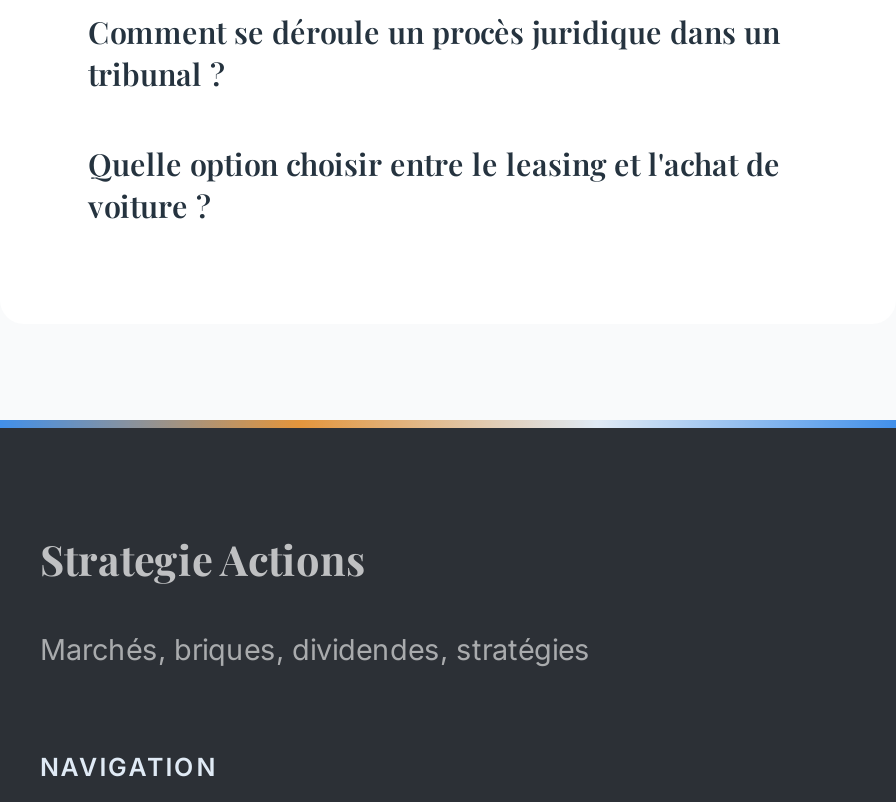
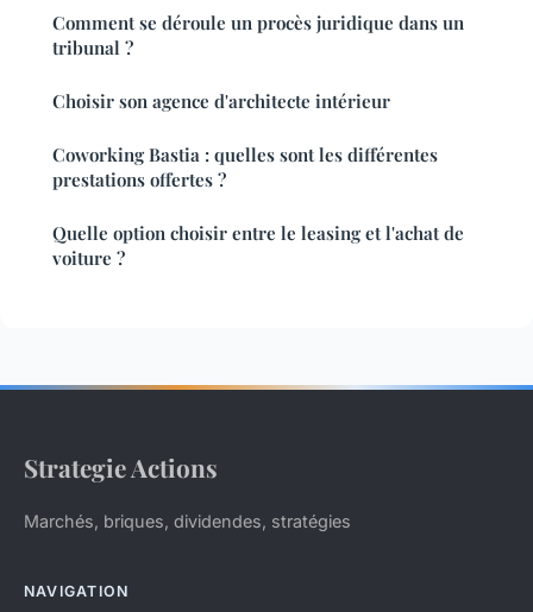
+ Choisir son agence d'architecte intérieur
+ Coworking Bastia : quelles sont les différentes
+ prestations offertes ?
